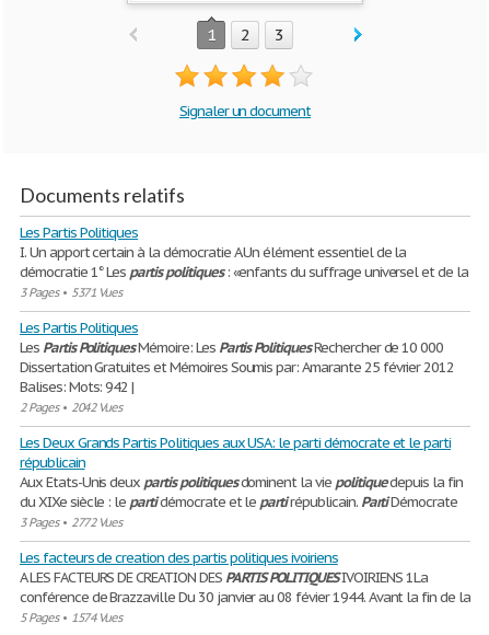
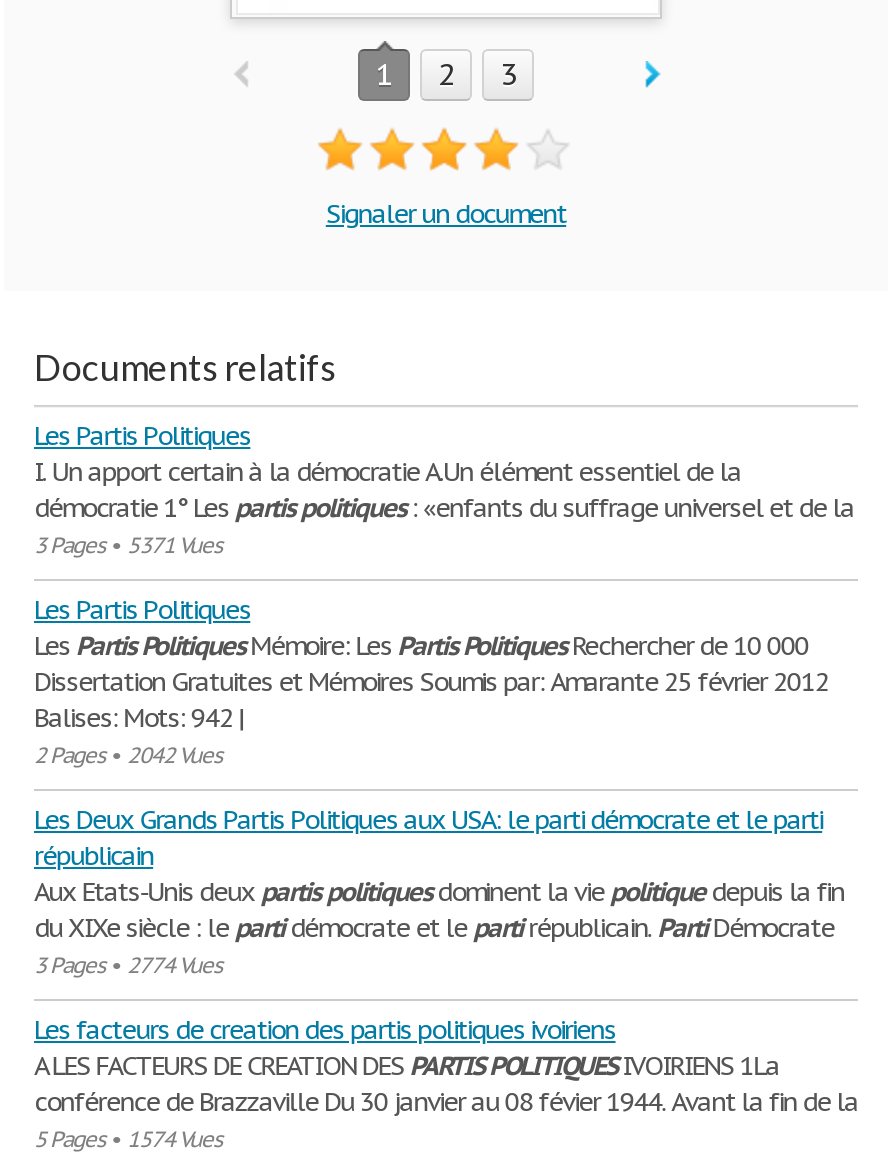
- 3 Pages • 2772 Vues
+ 3 Pages • 2774 Vues
